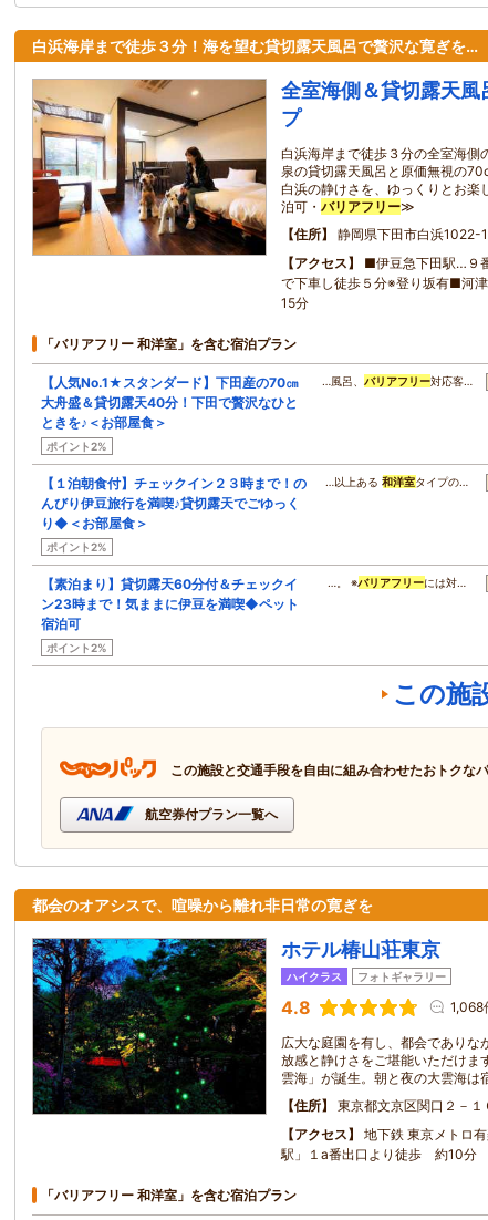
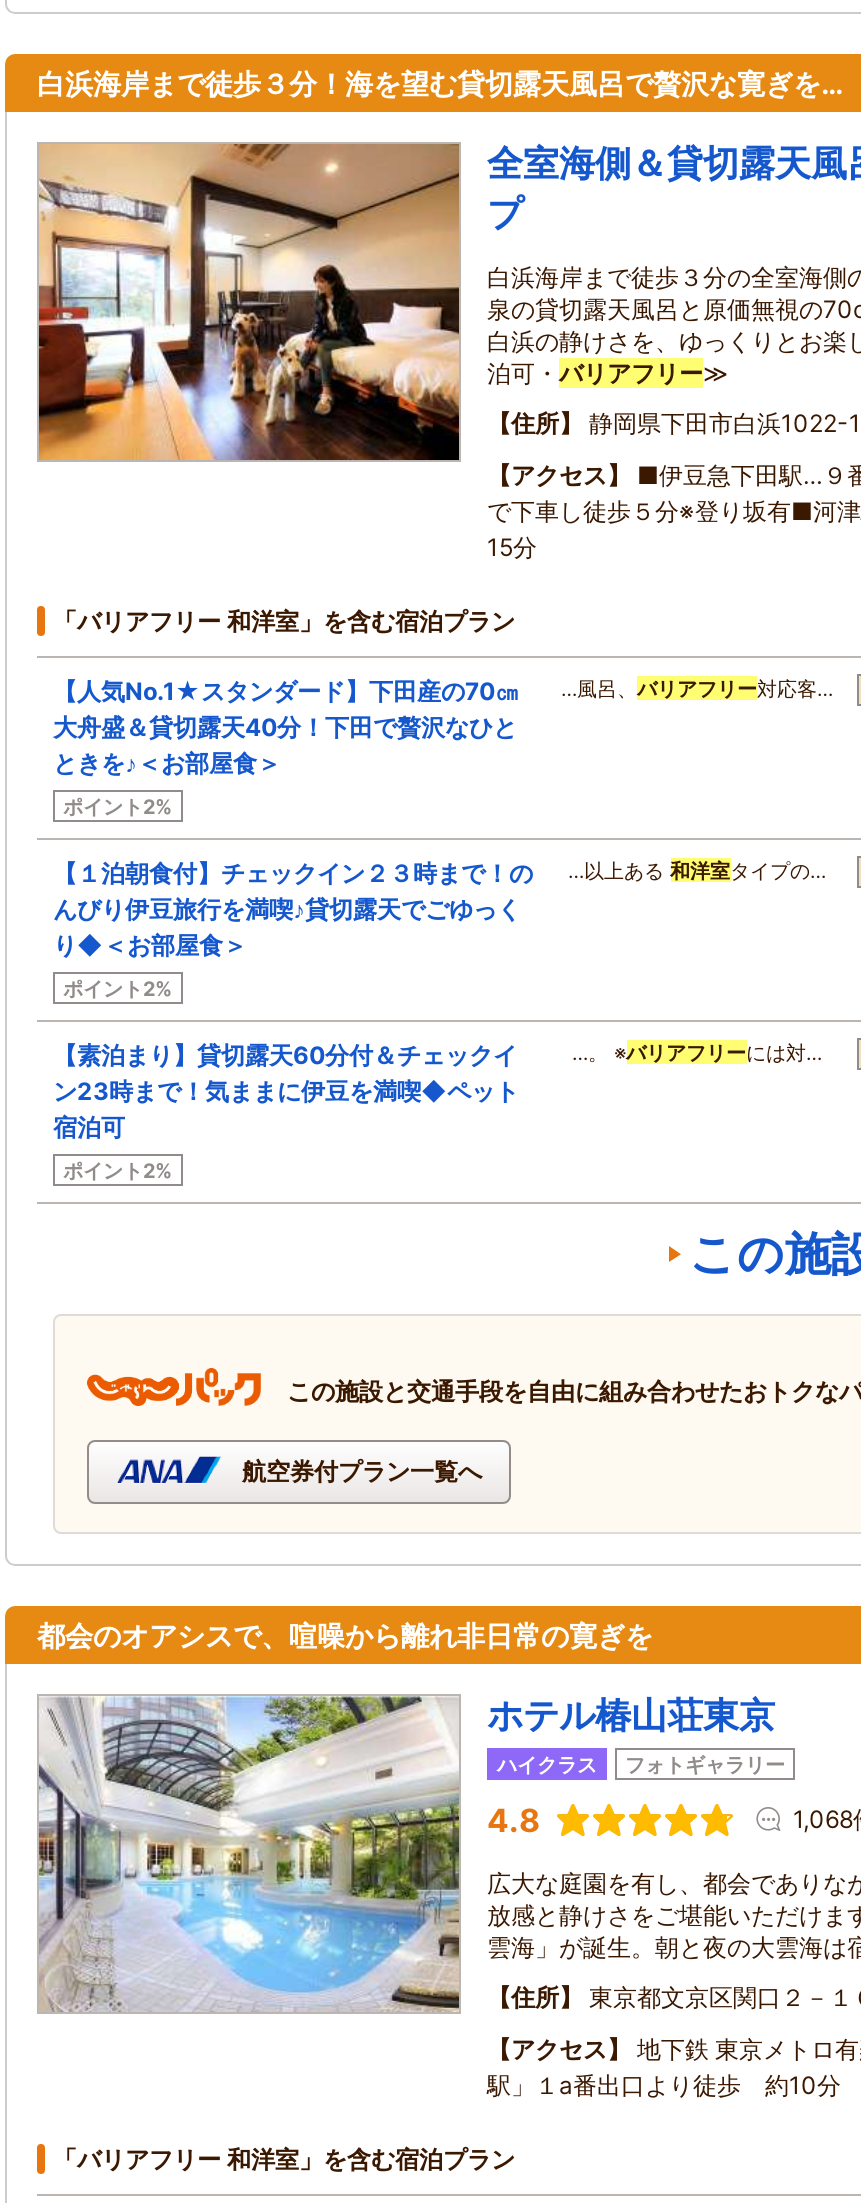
- [image]
+ [image]
